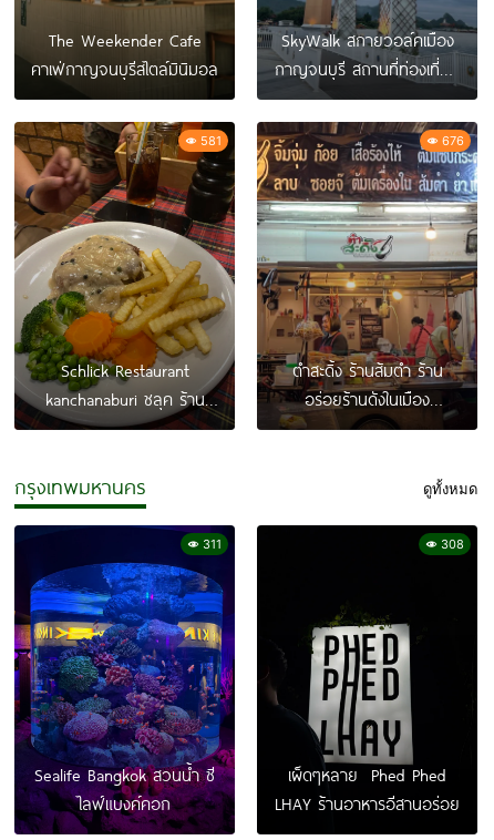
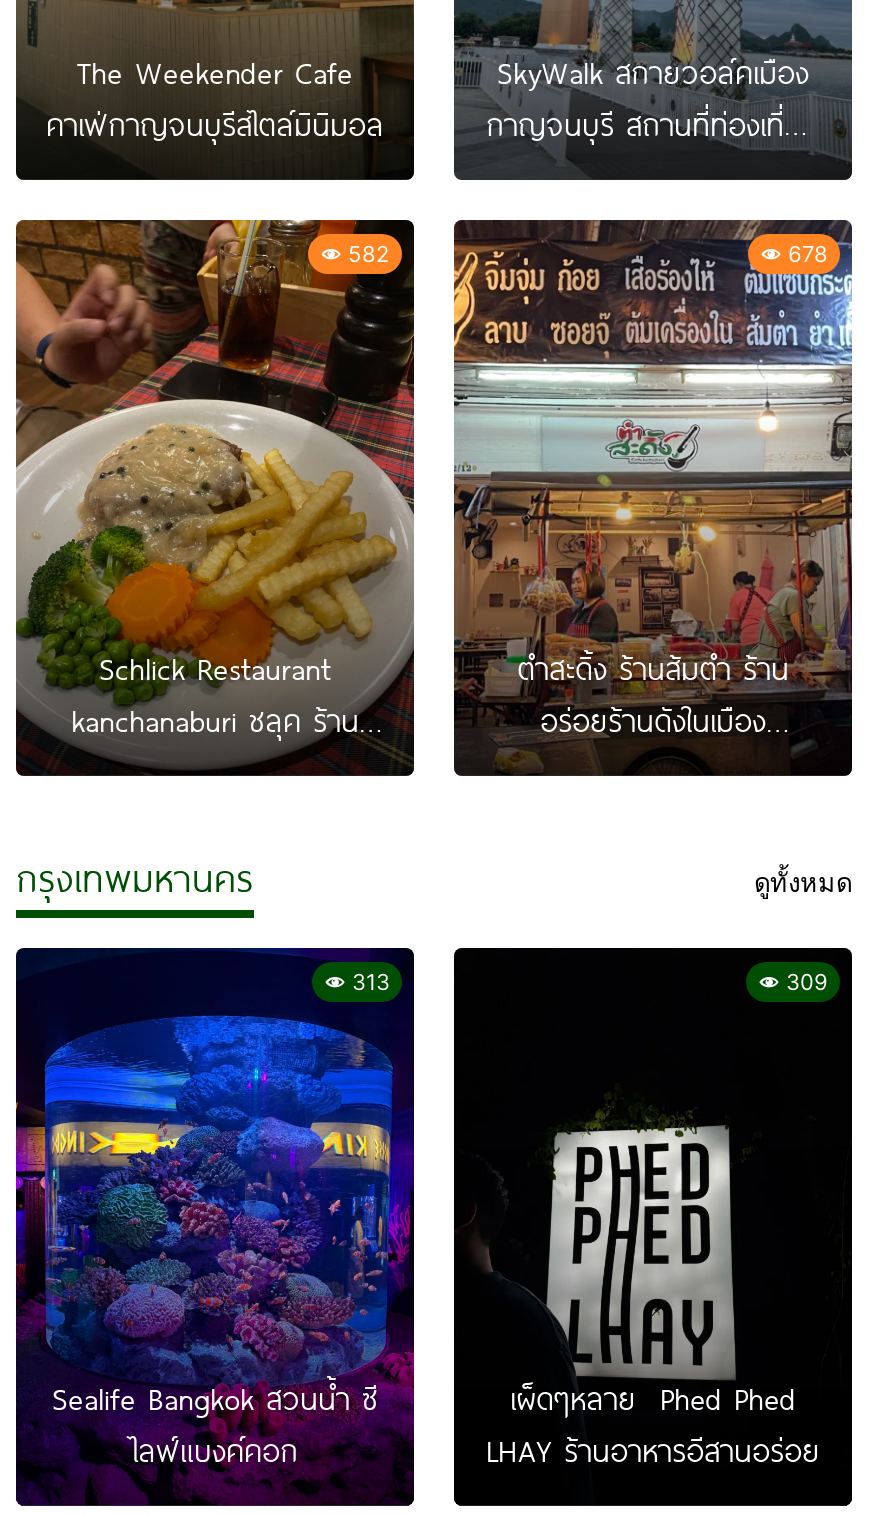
- 581
+ 582

- 676
+ 678

- 311
+ 313

- 308
+ 309
